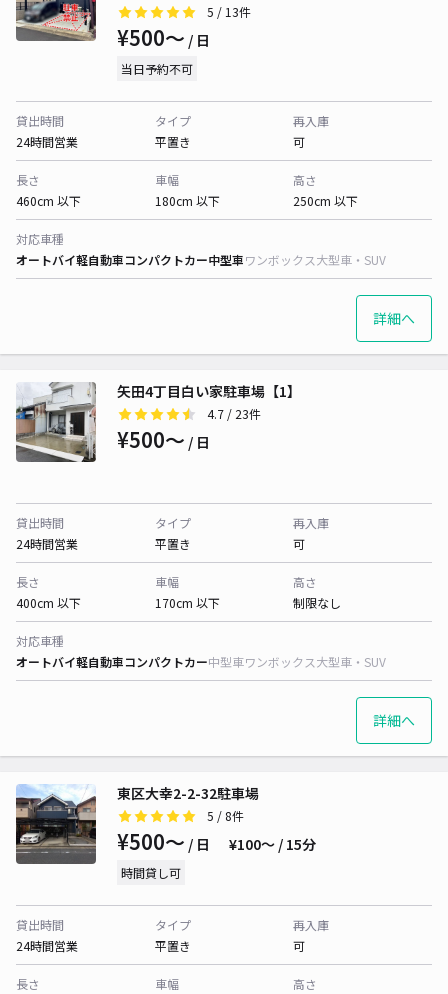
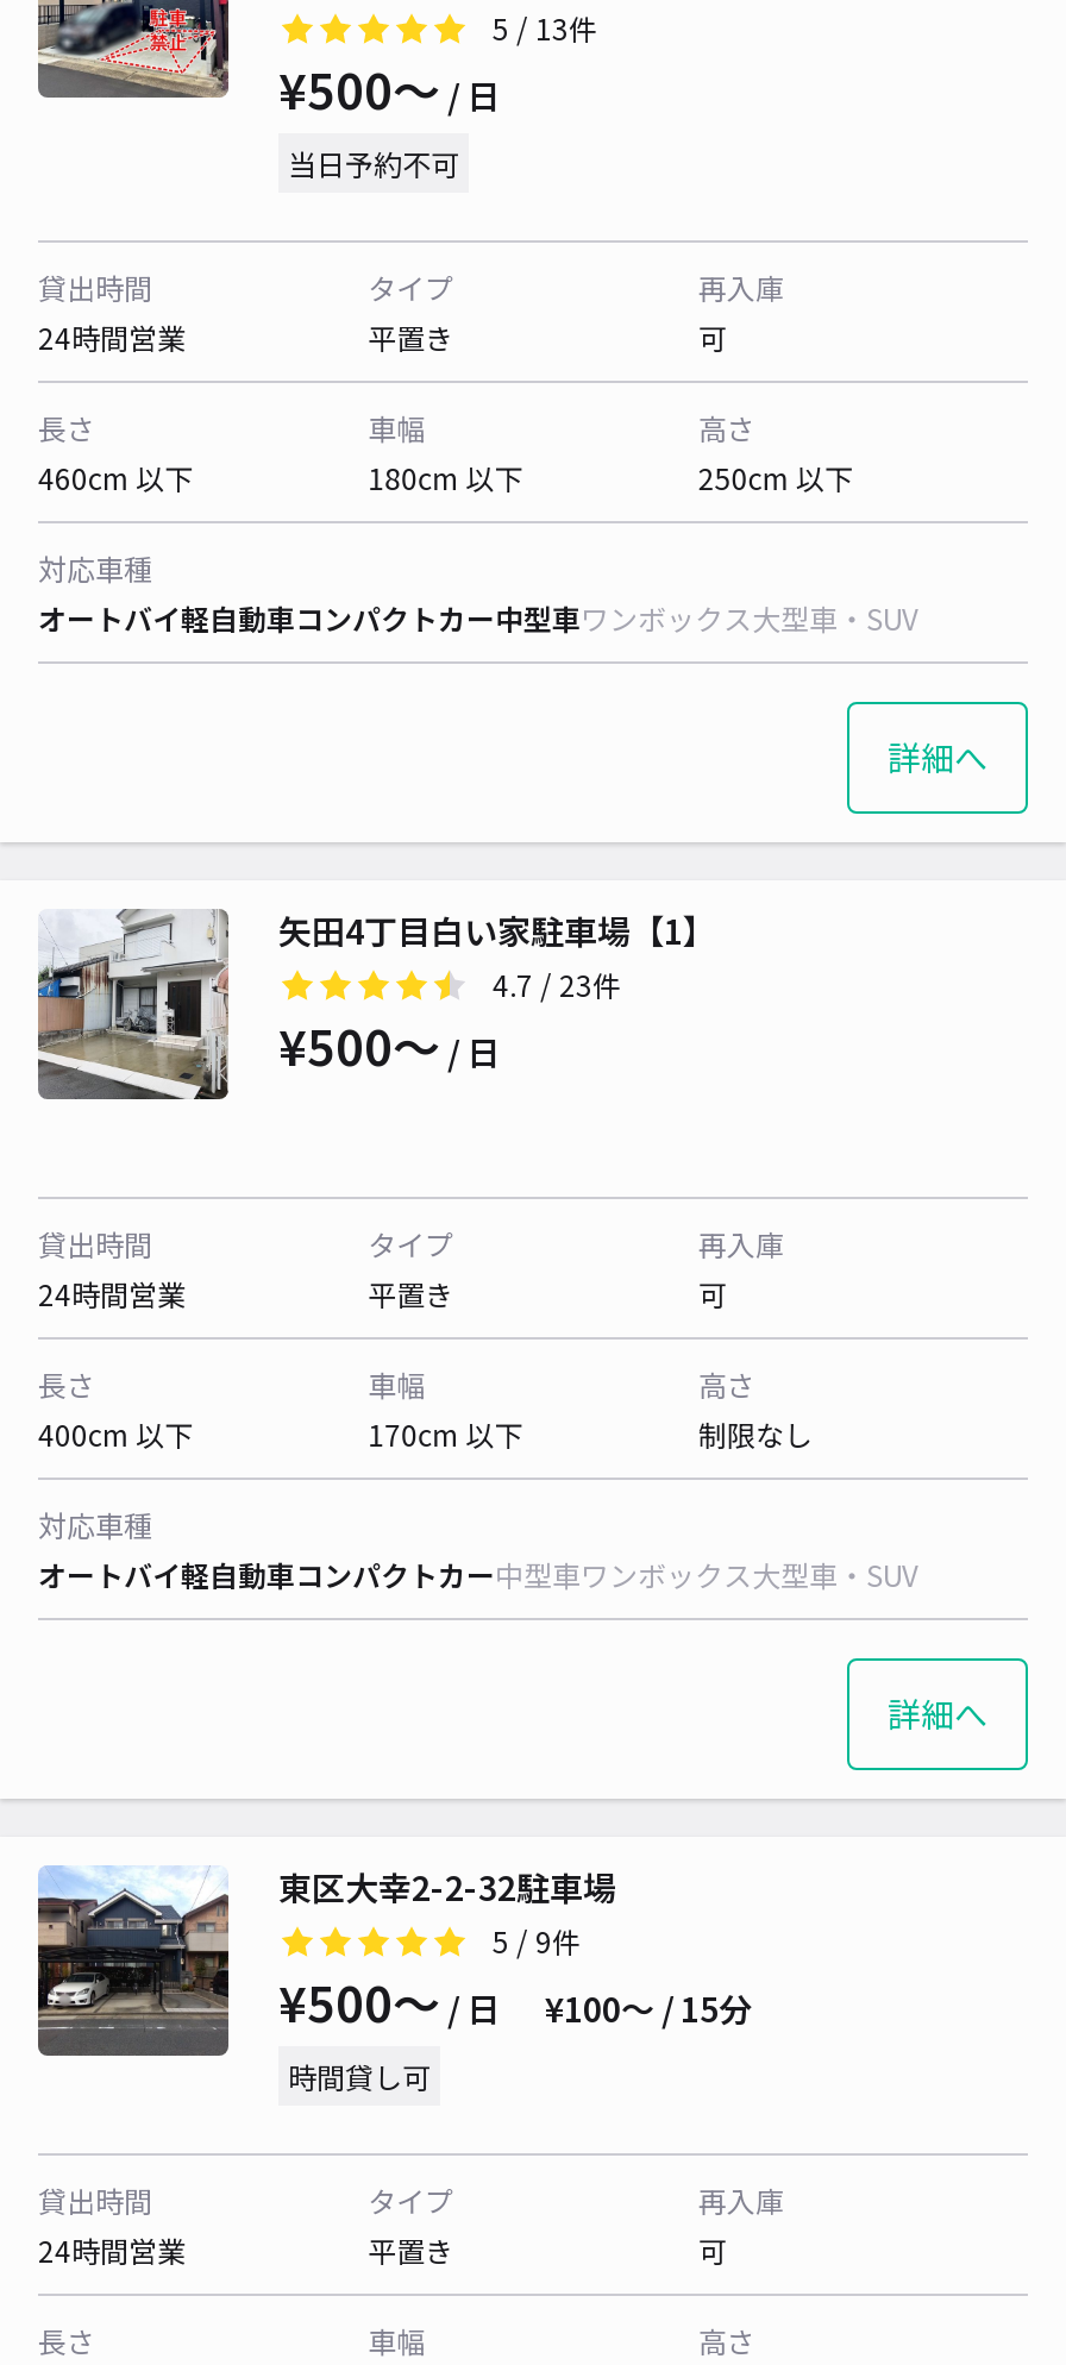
- 5 / 8件
+ 5 / 9件
